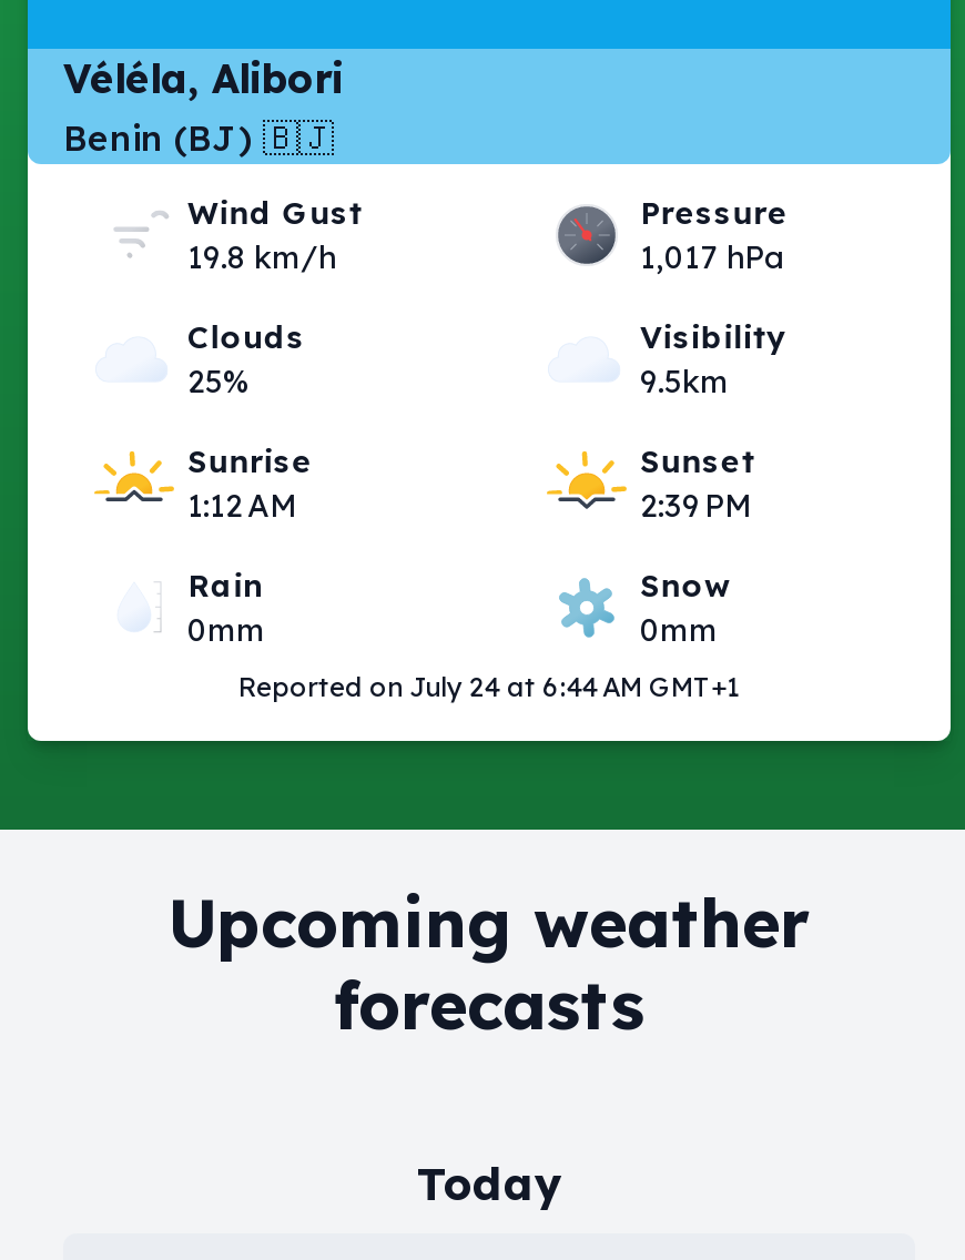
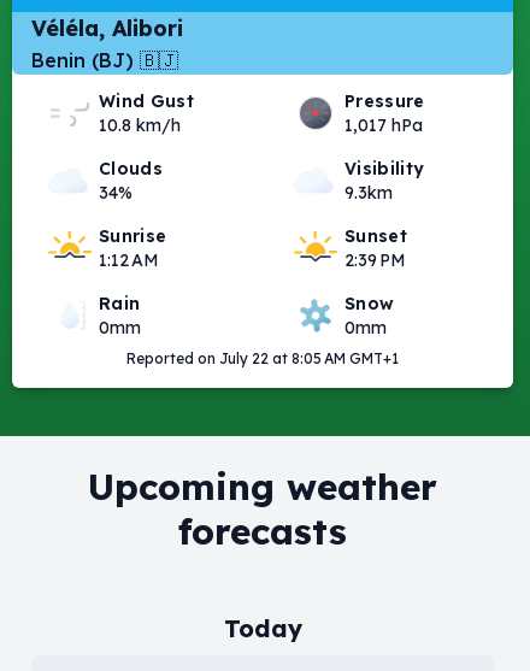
- 19.8 km/h
+ 10.8 km/h

- 25%
+ 34%

- 9.5km
+ 9.3km

- Reported on July 24 at 6:44 AM GMT+1
+ Reported on July 22 at 8:05 AM GMT+1
